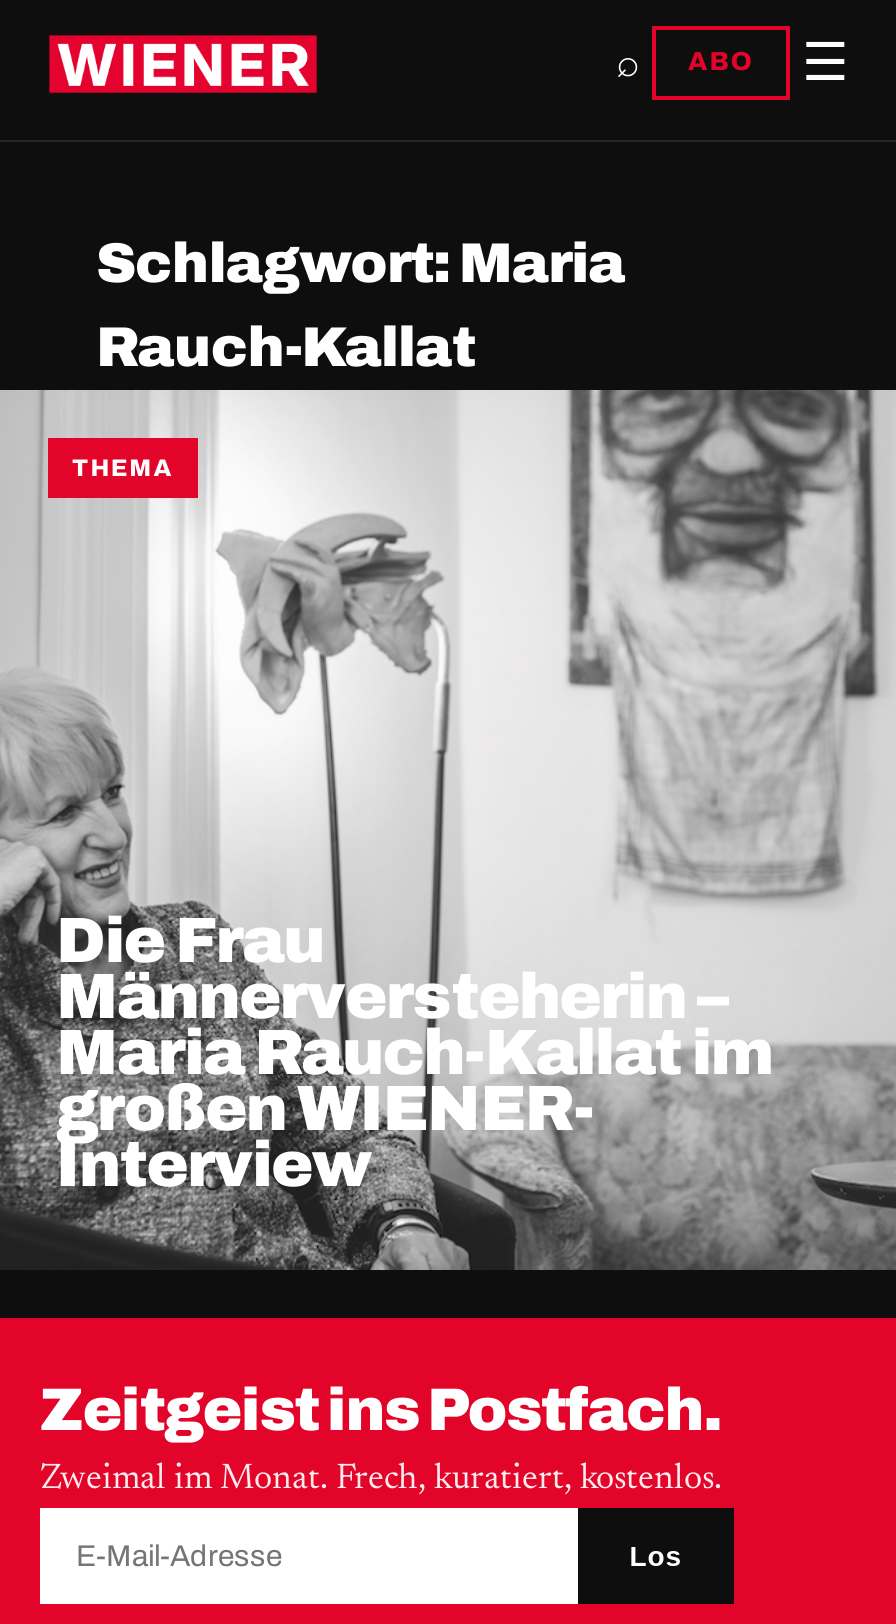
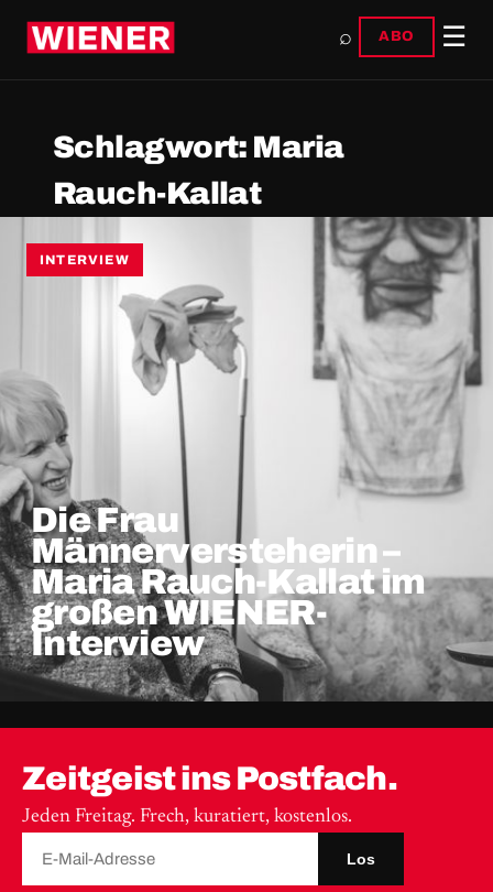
- THEMA
+ INTERVIEW

- Zweimal im Monat. Frech, kuratiert, kostenlos.
+ Jeden Freitag. Frech, kuratiert, kostenlos.
